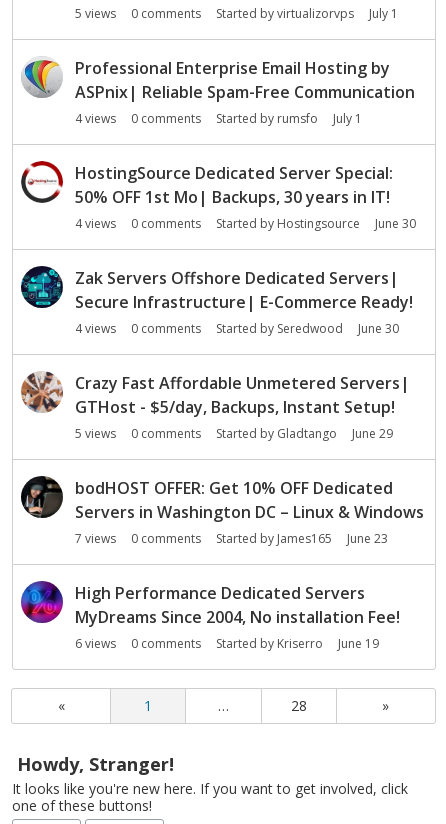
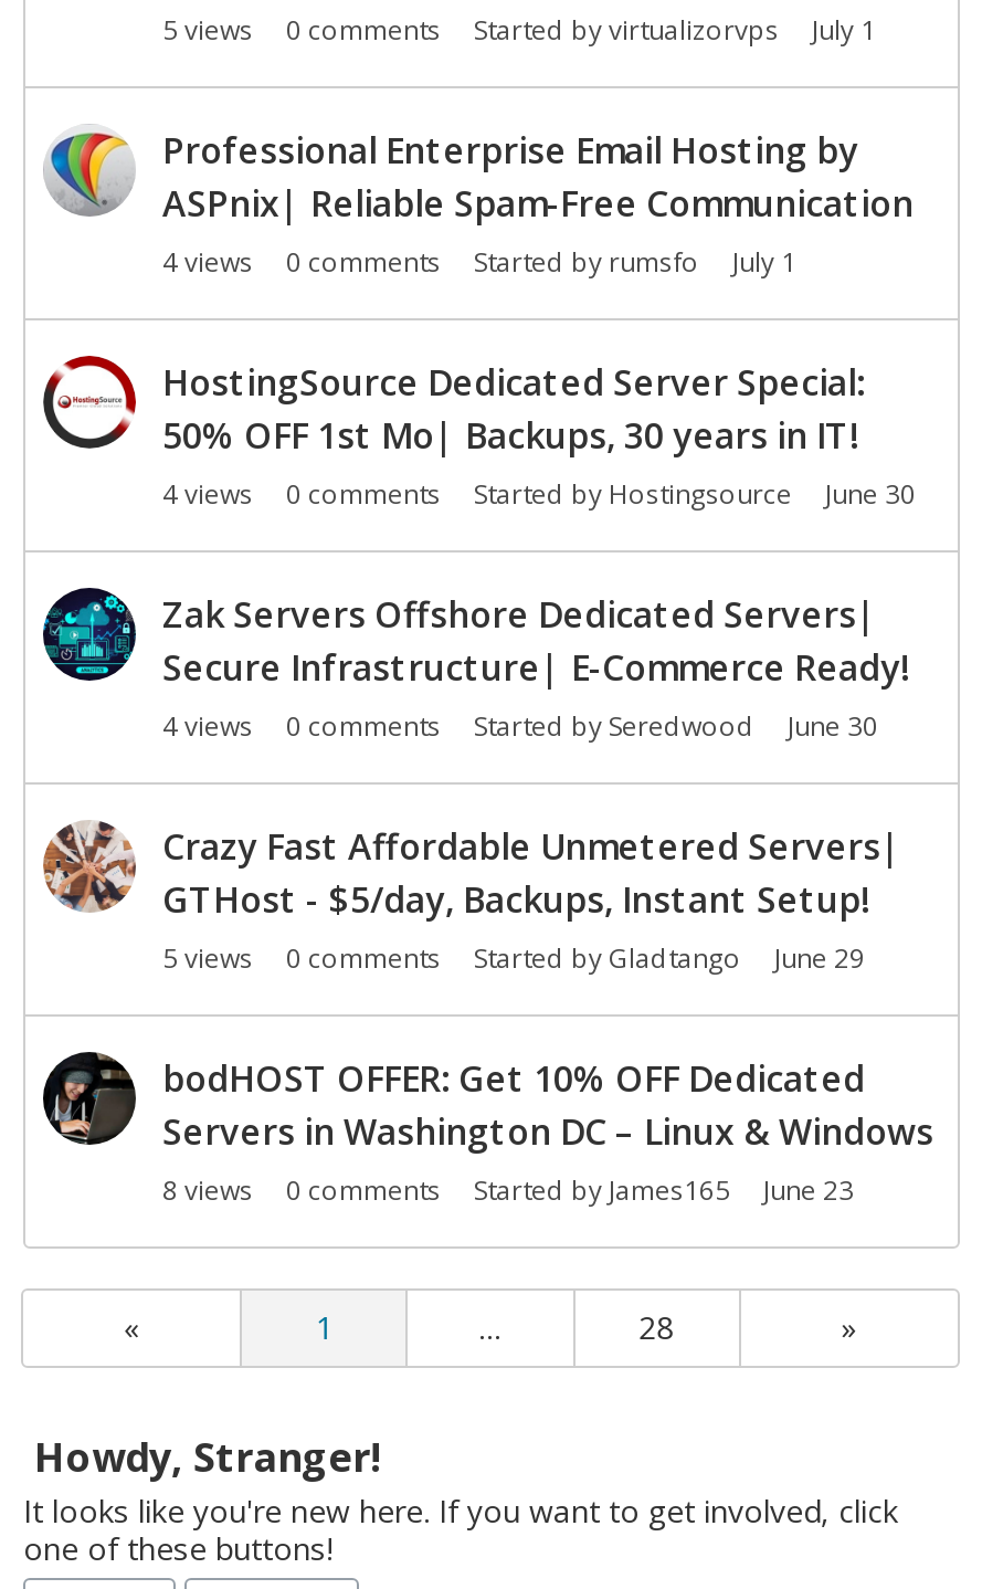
- 7 views 0 comments Started by James165 June 23
+ 8 views 0 comments Started by James165 June 23

- [image]
- High Performance Dedicated Servers
- MyDreams Since 2004, No installation Fee!
- 6 views
- 0 comments
- Started by Kriserro
- June 19
